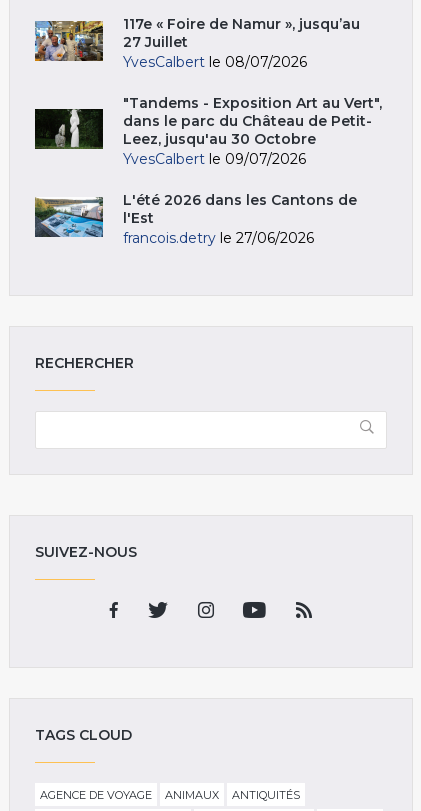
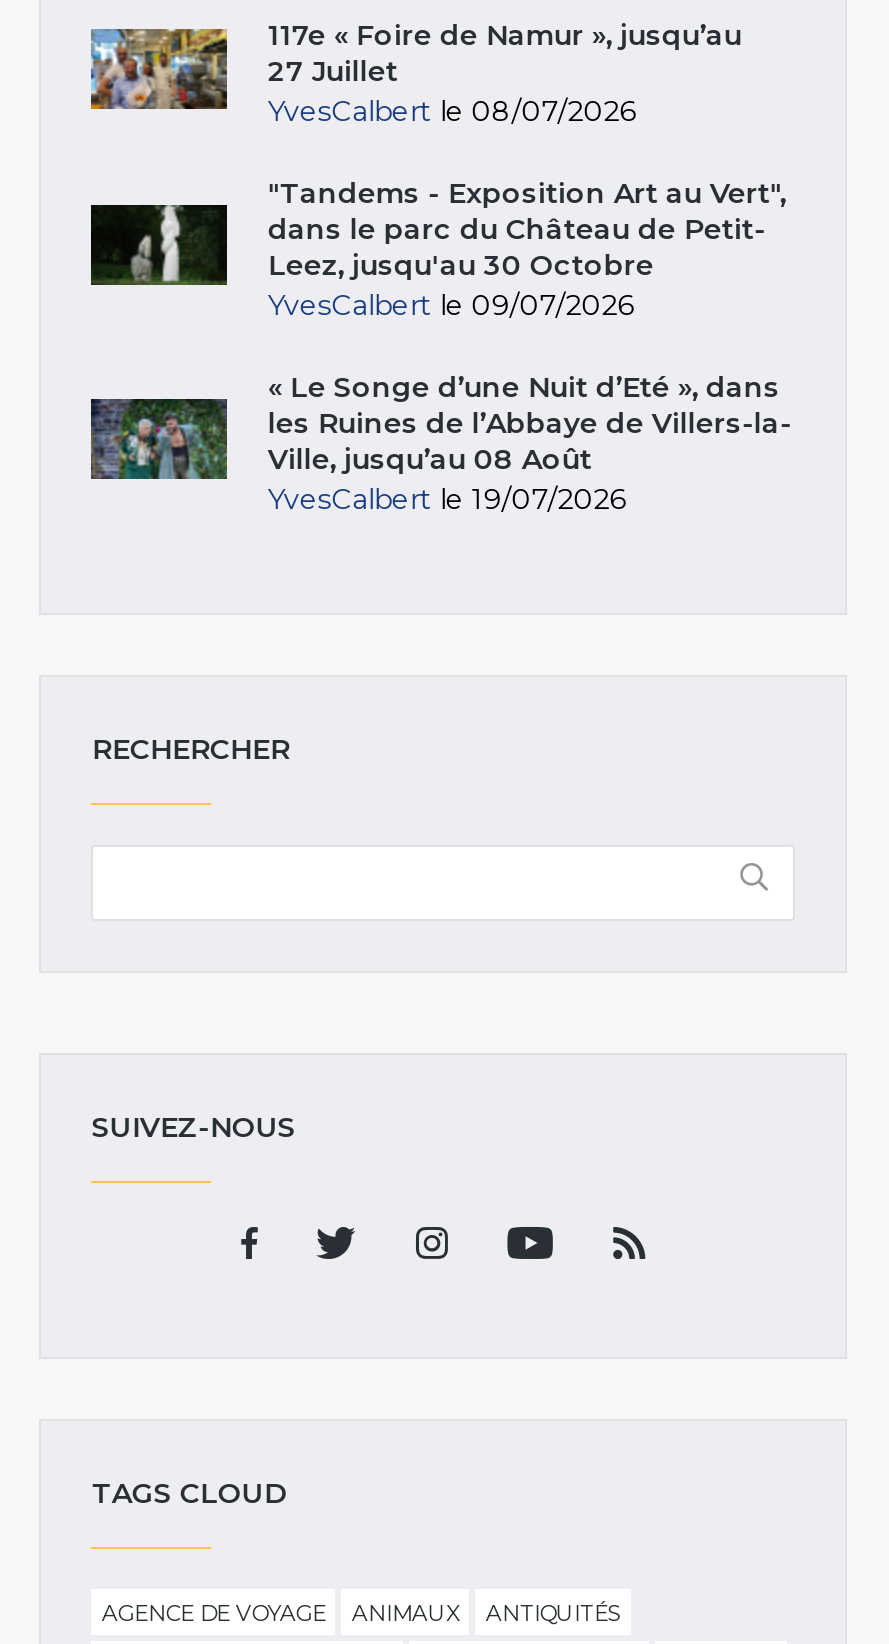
- [image]
- L'été 2026 dans les Cantons de
- l'Est
- francois.detry le 27/06/2026
+ [image]
+ « Le Songe d’une Nuit d’Eté », dans
+ les Ruines de l’Abbaye de Villers-la-
+ Ville, jusqu’au 08 Août
+ YvesCalbert le 19/07/2026
